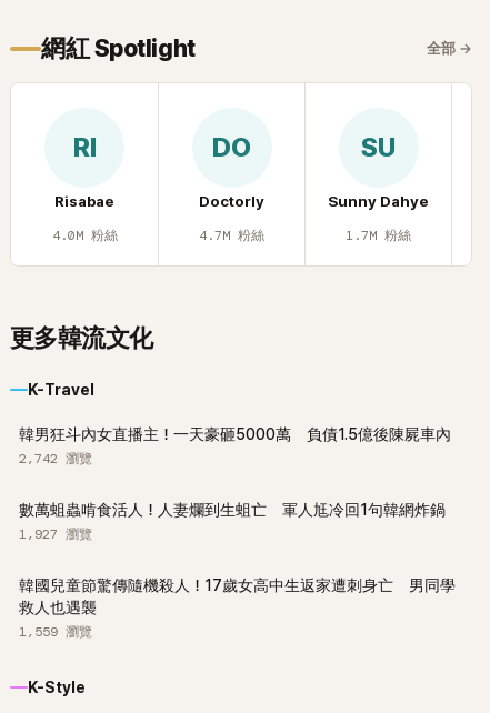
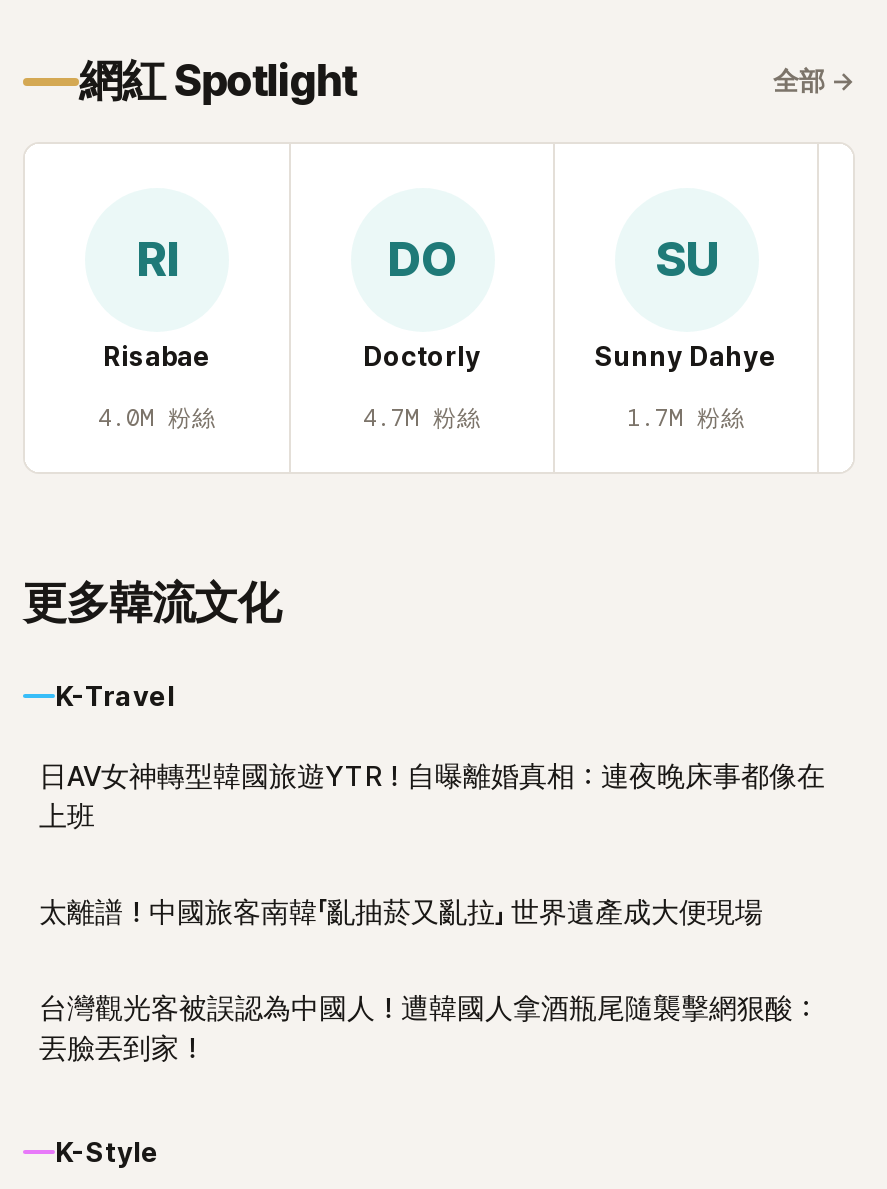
- 韓男狂斗內女直播主！一天豪砸5000萬 負債1.5億後陳屍車內
- 2,742 瀏覽
+ 日AV女神轉型韓國旅遊YTR！自曝離婚真相：連夜晚床事都像在
+ 上班

- 數萬蛆蟲啃食活人！人妻爛到生蛆亡 軍人尪冷回1句韓網炸鍋
- 1,927 瀏覽
+ 太離譜！中國旅客南韓「亂抽菸又亂拉」 世界遺產成大便現場

- 韓國兒童節驚傳隨機殺人！17歲女高中生返家遭刺身亡 男同學
- 救人也遇襲
- 1,559 瀏覽
+ 台灣觀光客被誤認為中國人！遭韓國人拿酒瓶尾隨襲擊網狠酸：
+ 丟臉丟到家！
